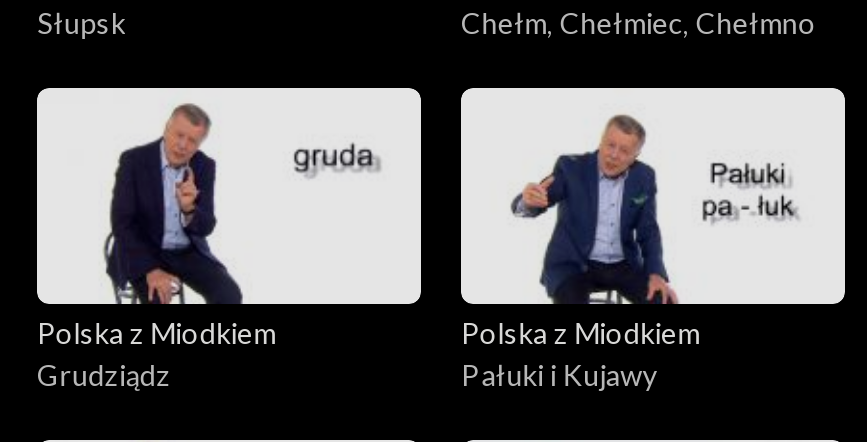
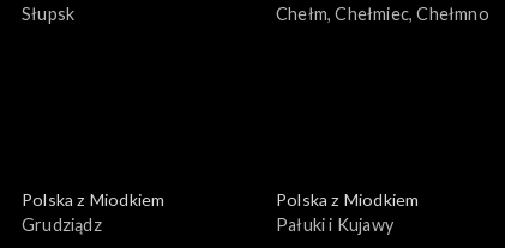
- [image]

- [image]
